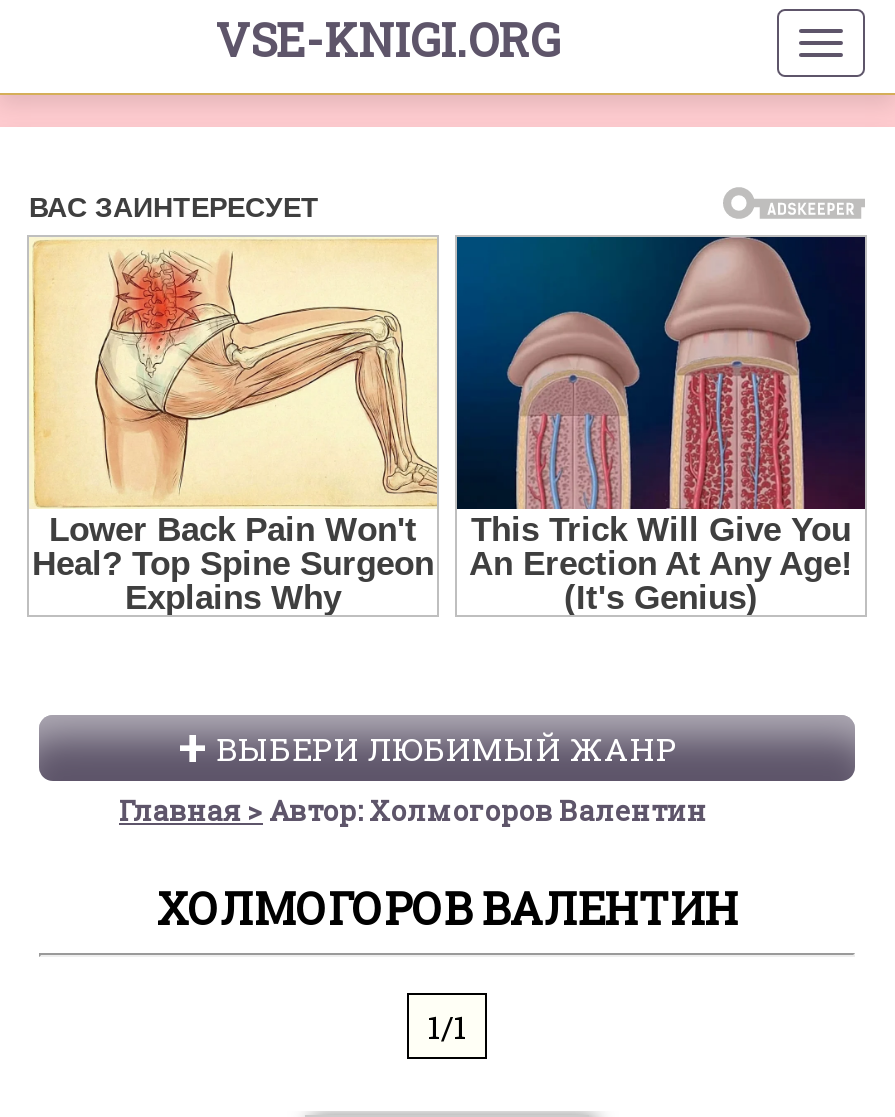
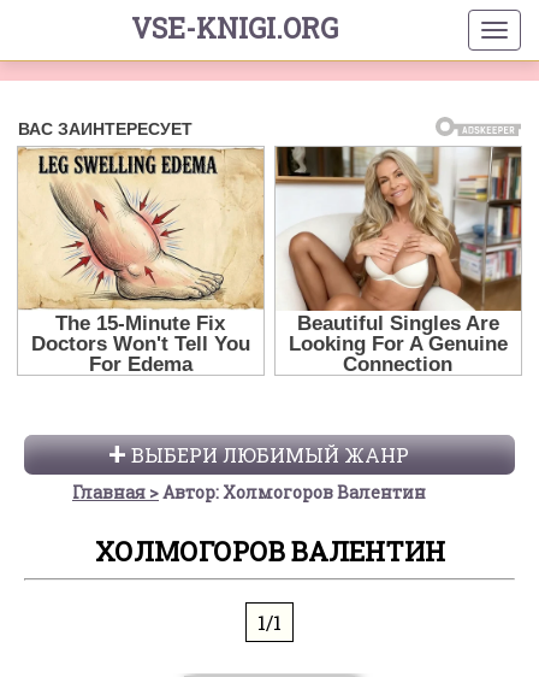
- [image]
+ [image]

- [image]
+ [image]
